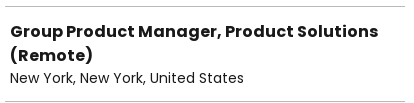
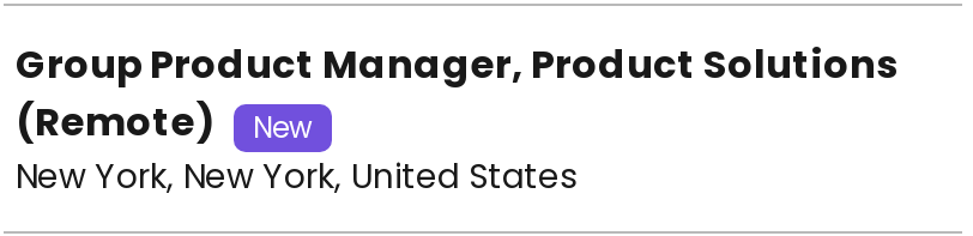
+ New
